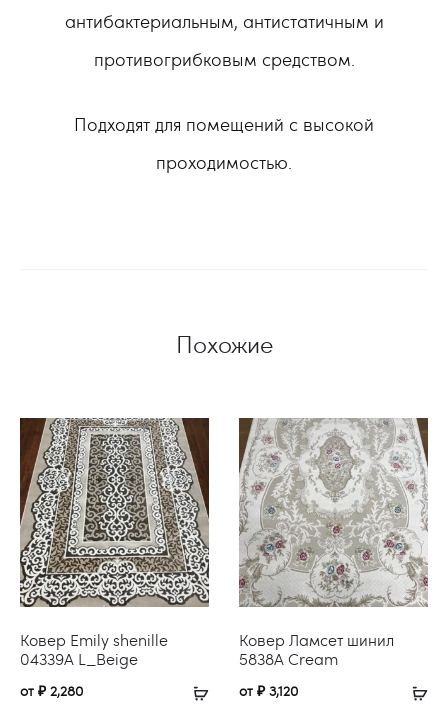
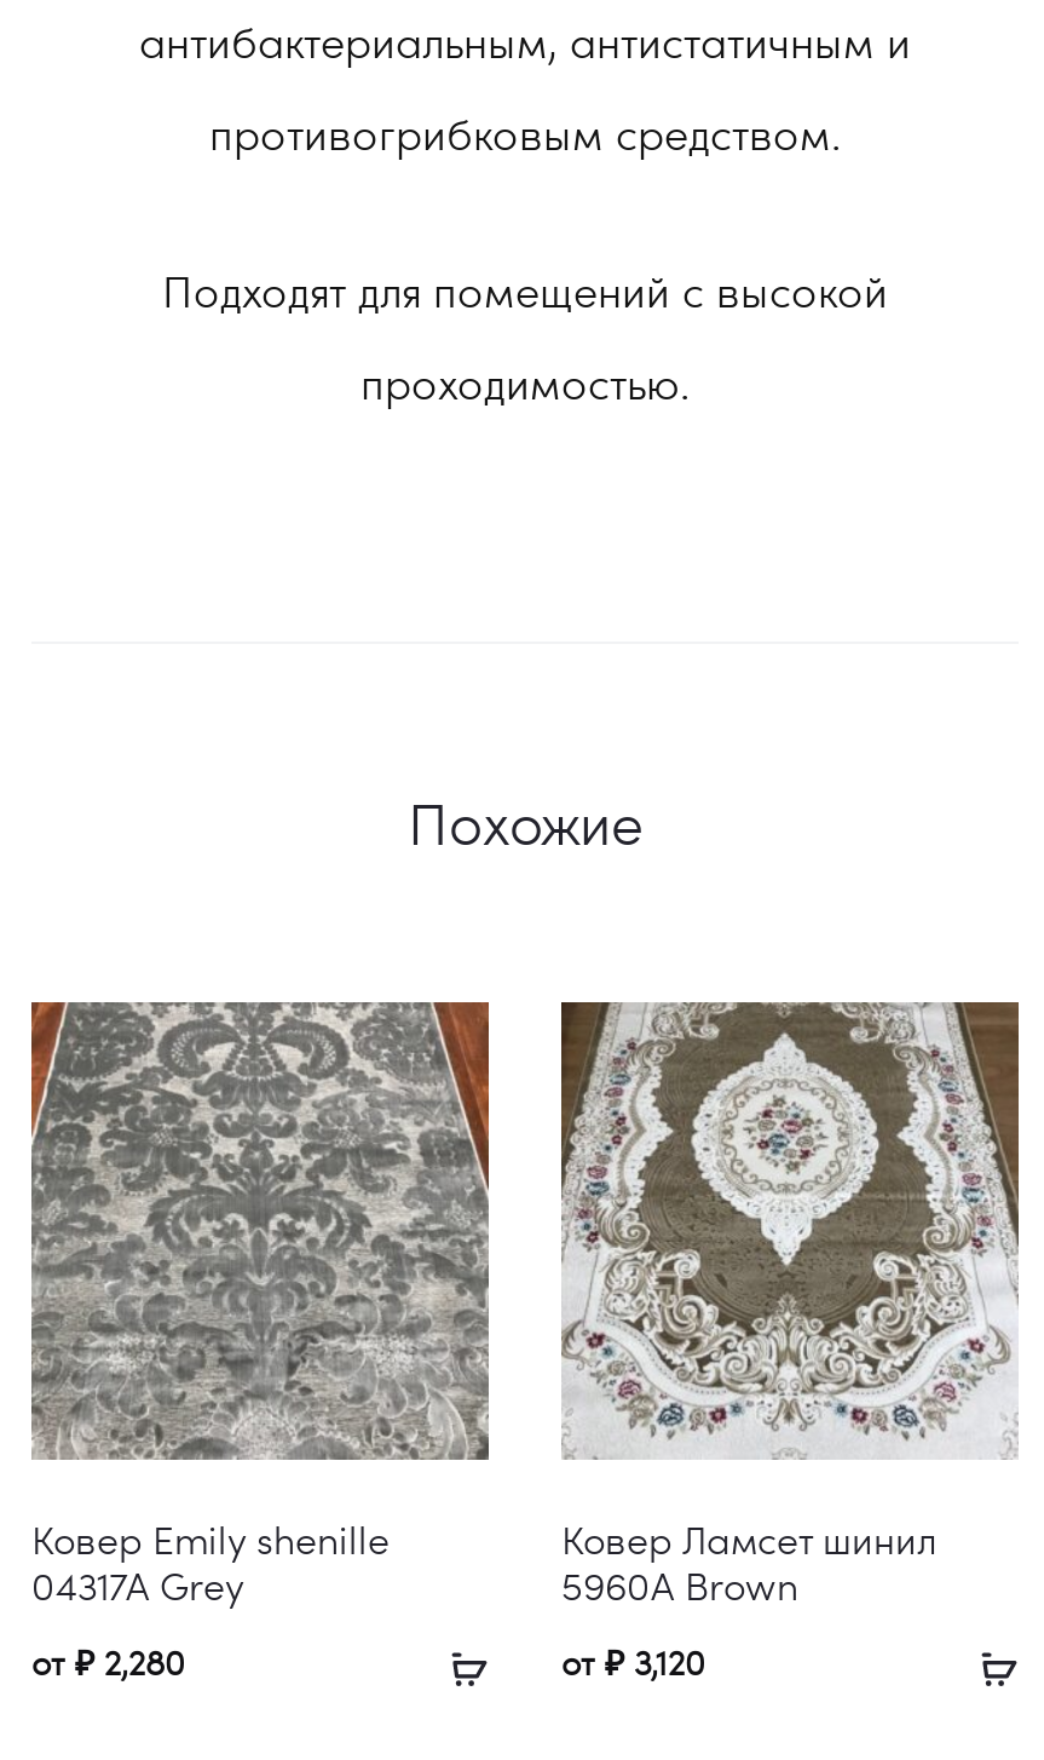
- [image]
+ [image]

- [image]
+ [image]

- 04339A L_Beige
+ 04317A Grey

- 5838A Cream
+ 5960A Brown
